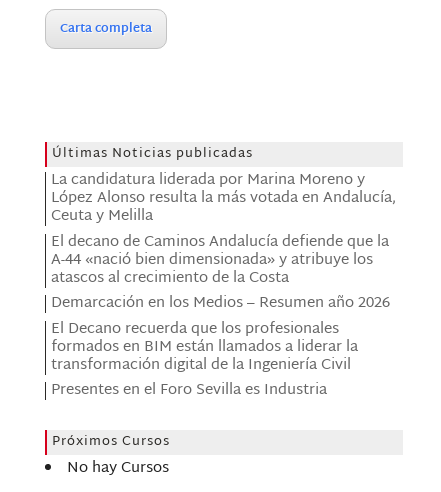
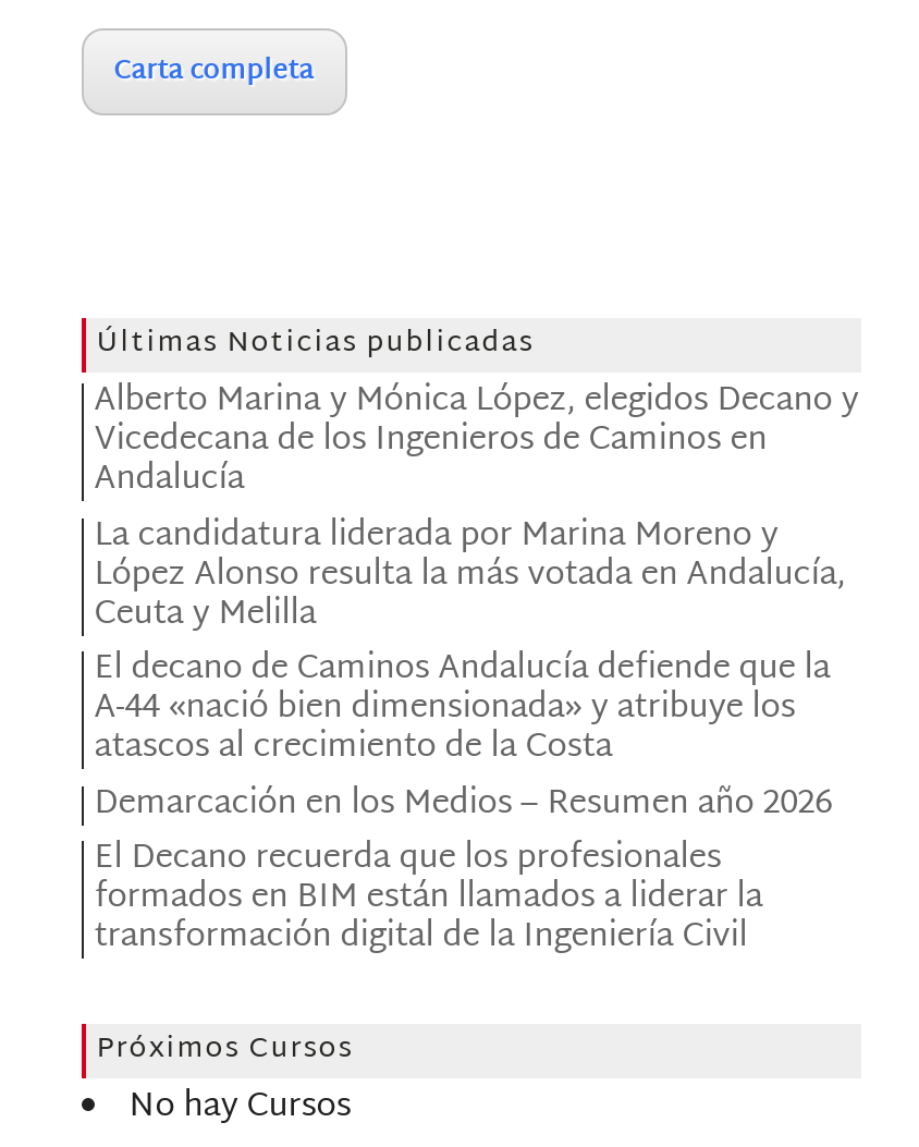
+ Alberto Marina y Mónica López, elegidos Decano y
+ Vicedecana de los Ingenieros de Caminos en
+ Andalucía

moved down: La candidatura liderada por Marina Moreno y | López Alonso resulta la más votada en Andalucía, | Ceuta y Melilla | ... | formados en BIM están llamados a liderar la | transformación digital de la Ingeniería Civil

- Presentes en el Foro Sevilla es Industria
